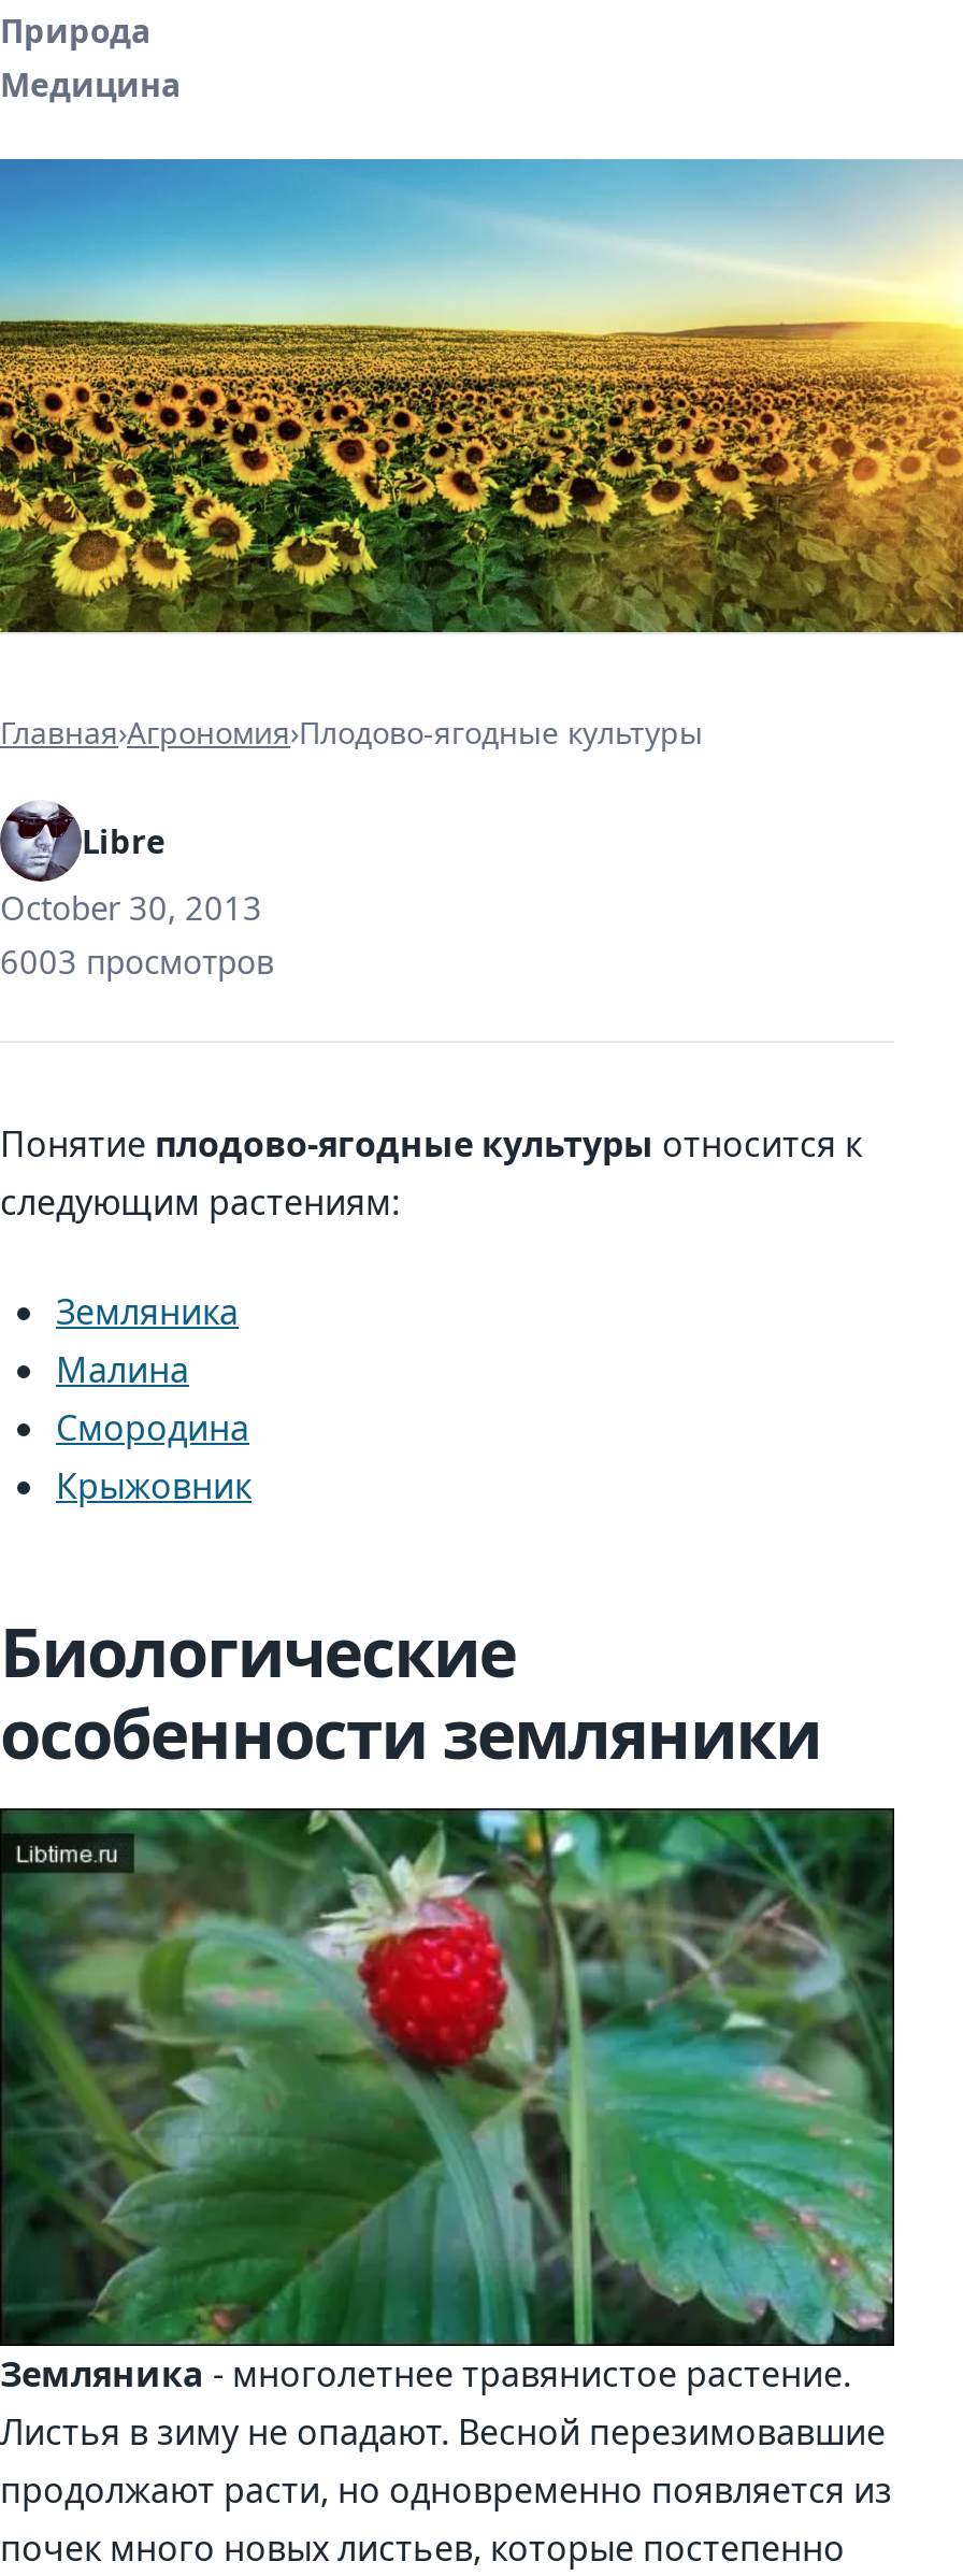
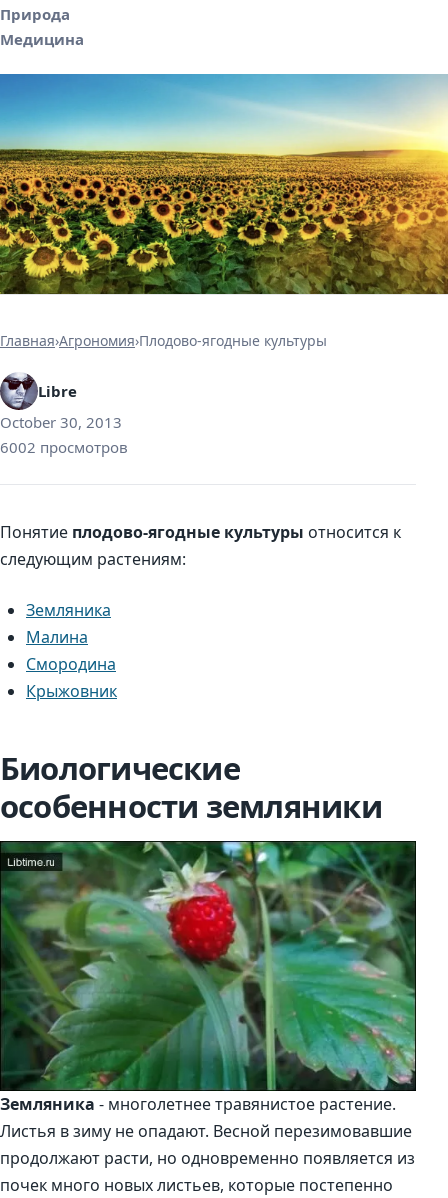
- 6003 просмотров
+ 6002 просмотров
